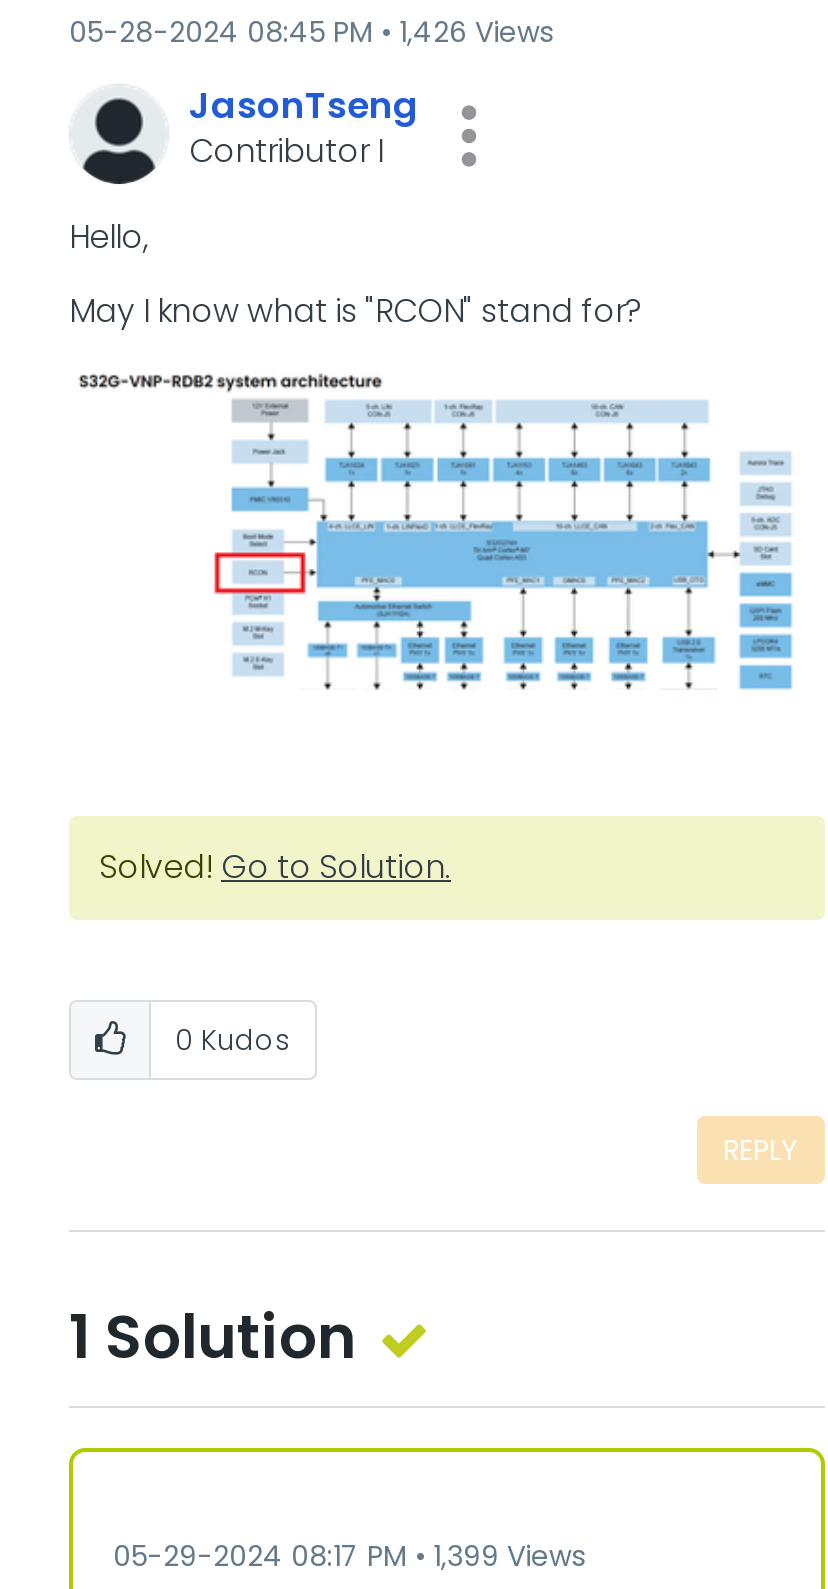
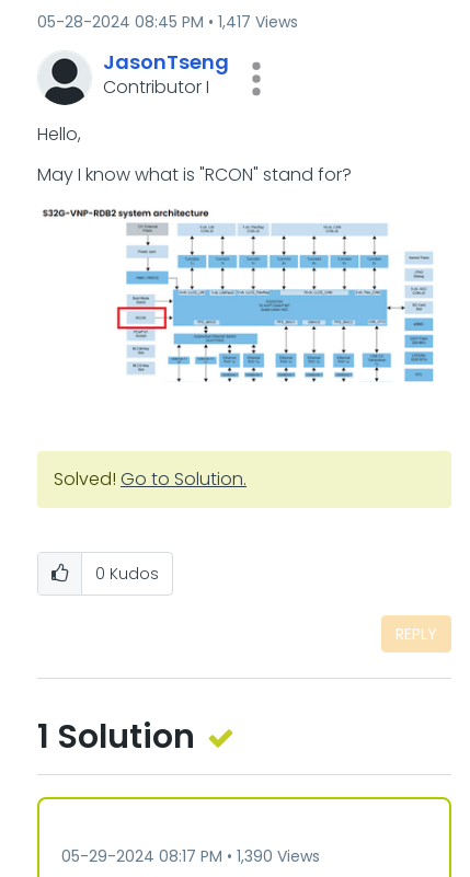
- 05-28-2024 08:45 PM 1,426 Views
+ 05-28-2024 08:45 PM 1,417 Views

- 05-29-2024 08:17 PM 1,399 Views
+ 05-29-2024 08:17 PM 1,390 Views
